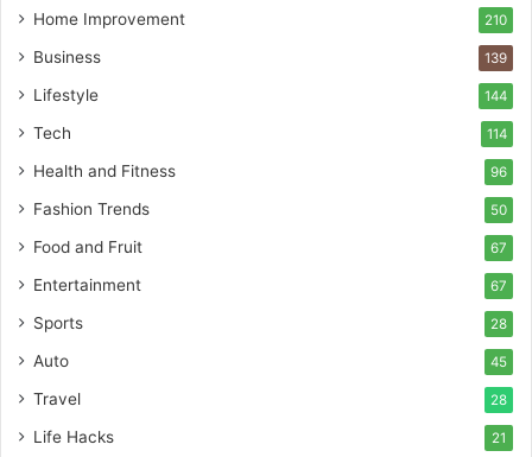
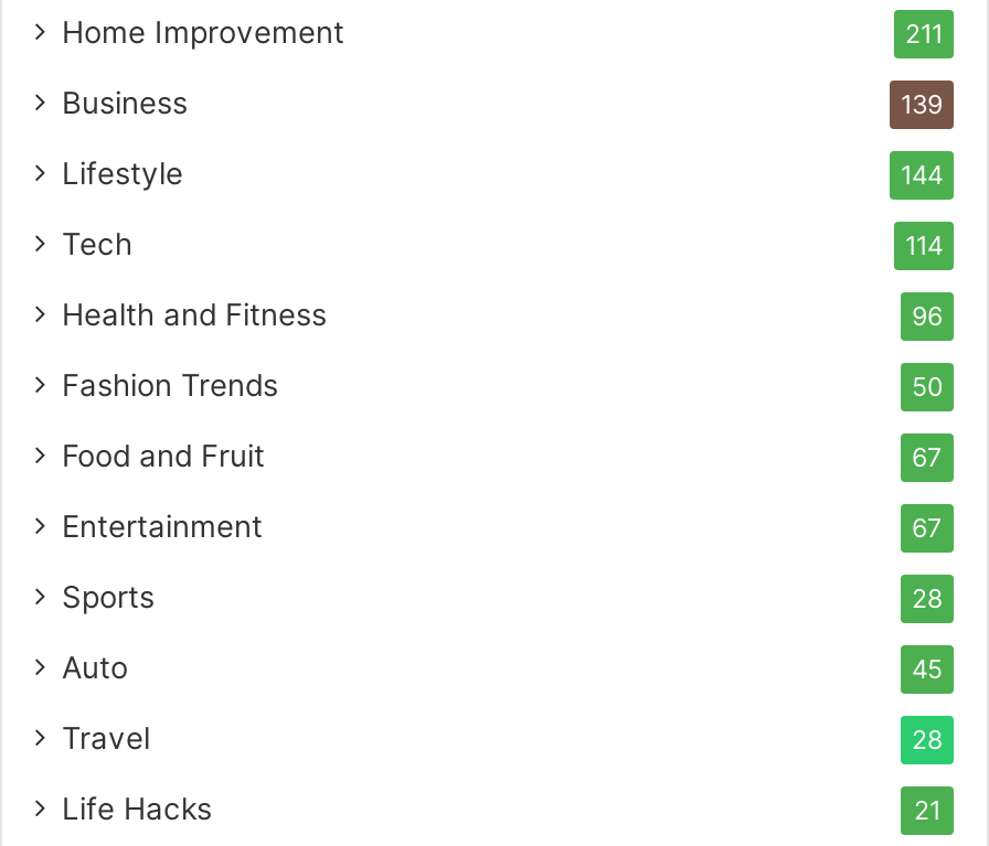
- 210
+ 211
